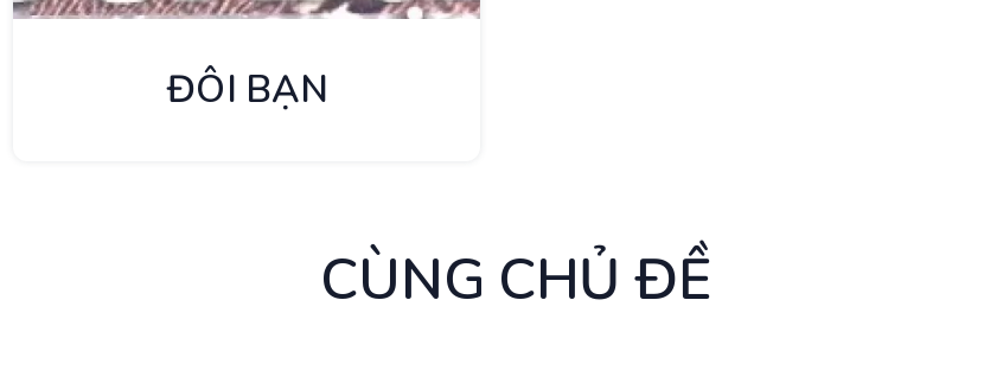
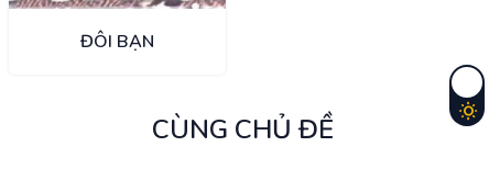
+ [image]
